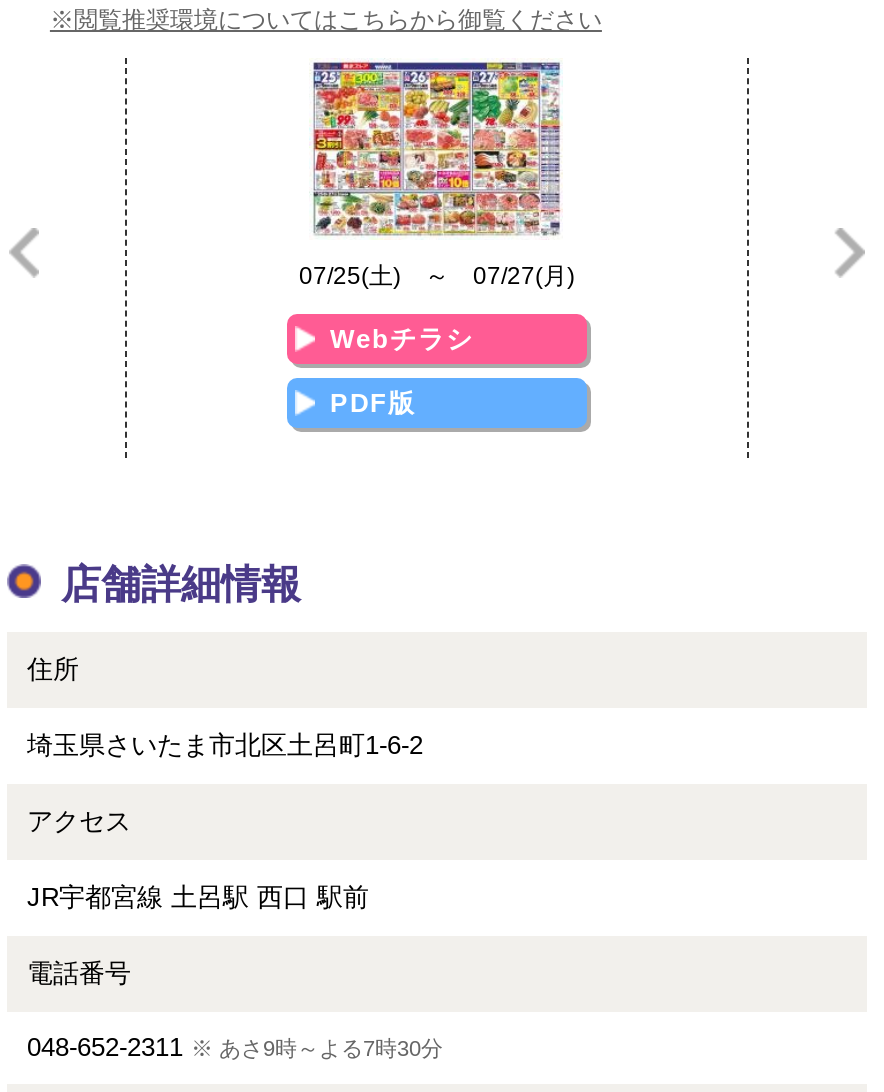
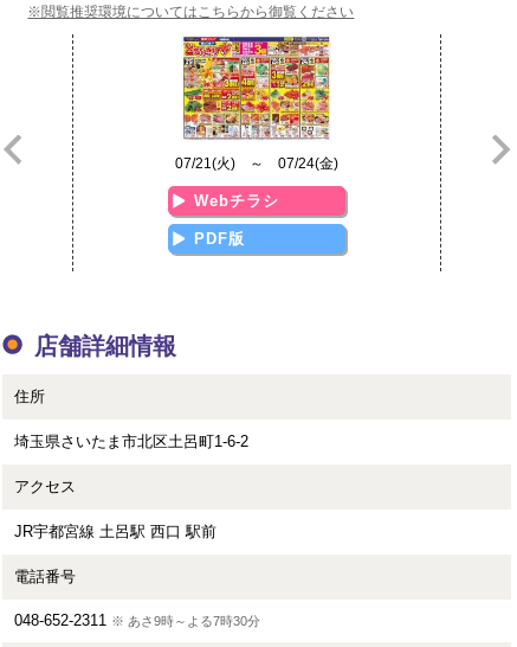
- [image]
- 07/25(土) ～ 07/27(月)
+ [image]
+ 07/21(火) ～ 07/24(金)
